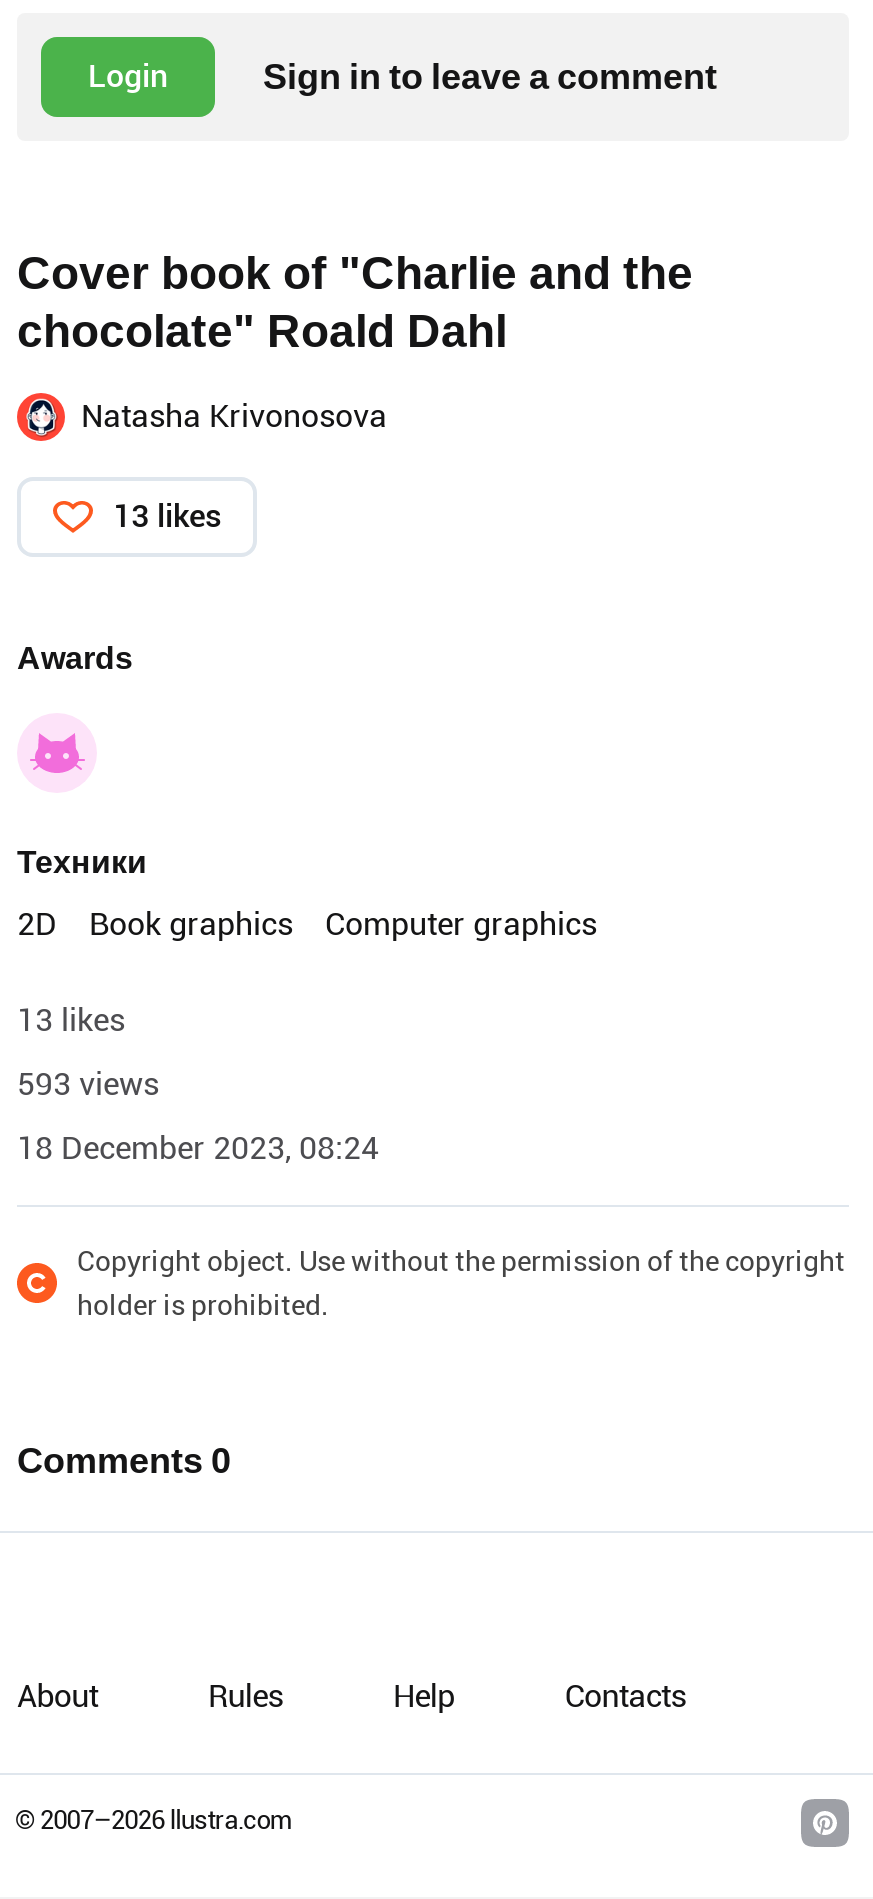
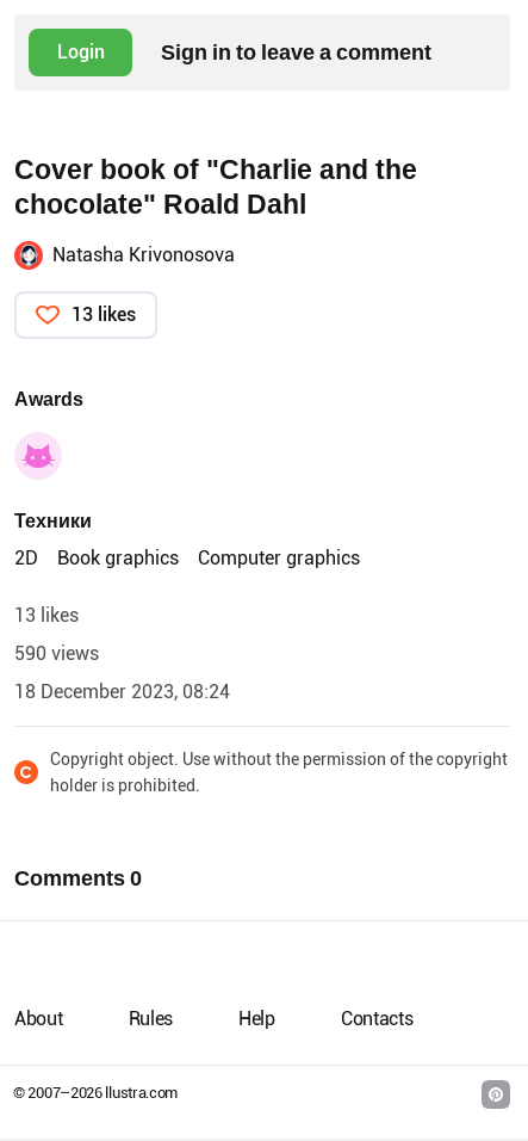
- 593 views
+ 590 views
